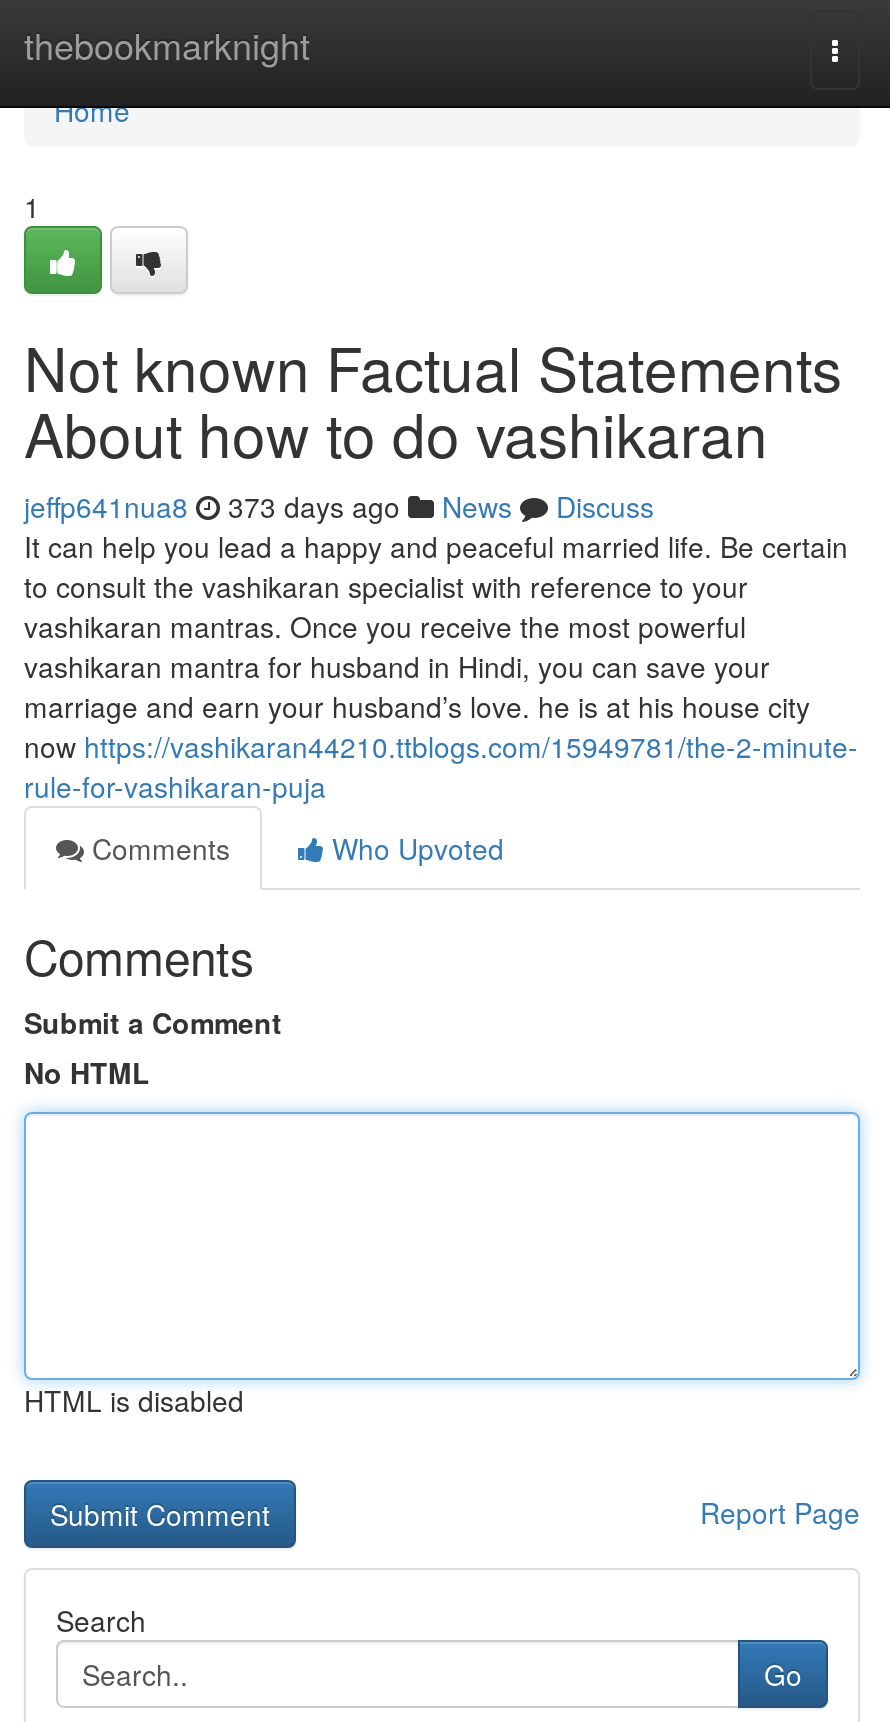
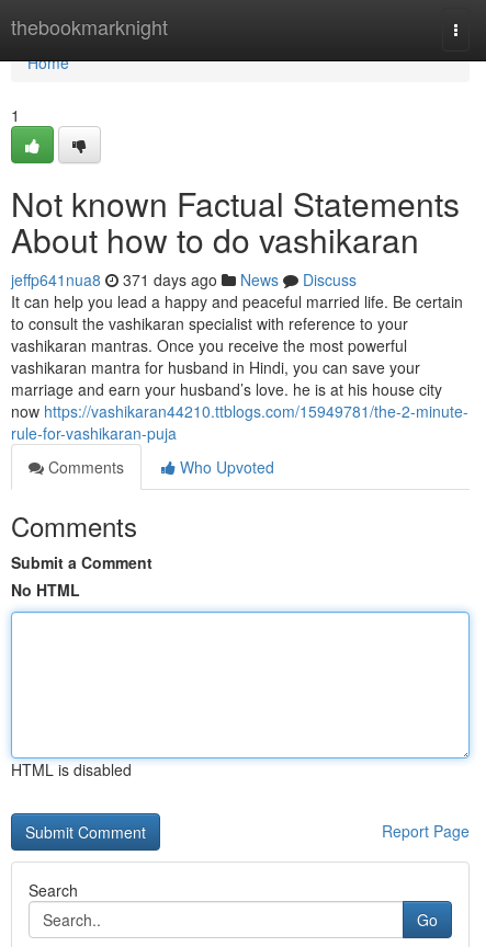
- jeffp641nua8 373 days ago News Discuss
+ jeffp641nua8 371 days ago News Discuss
